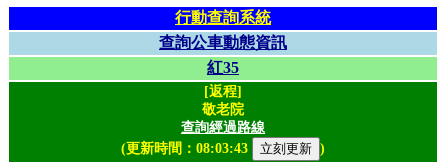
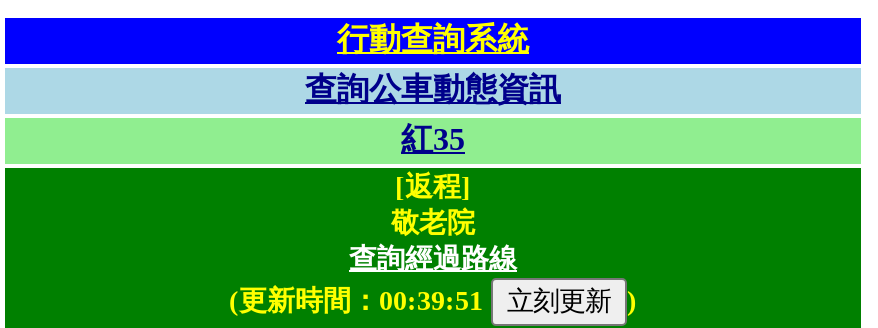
- (更新時間：08:03:43
+ (更新時間：00:39:51
